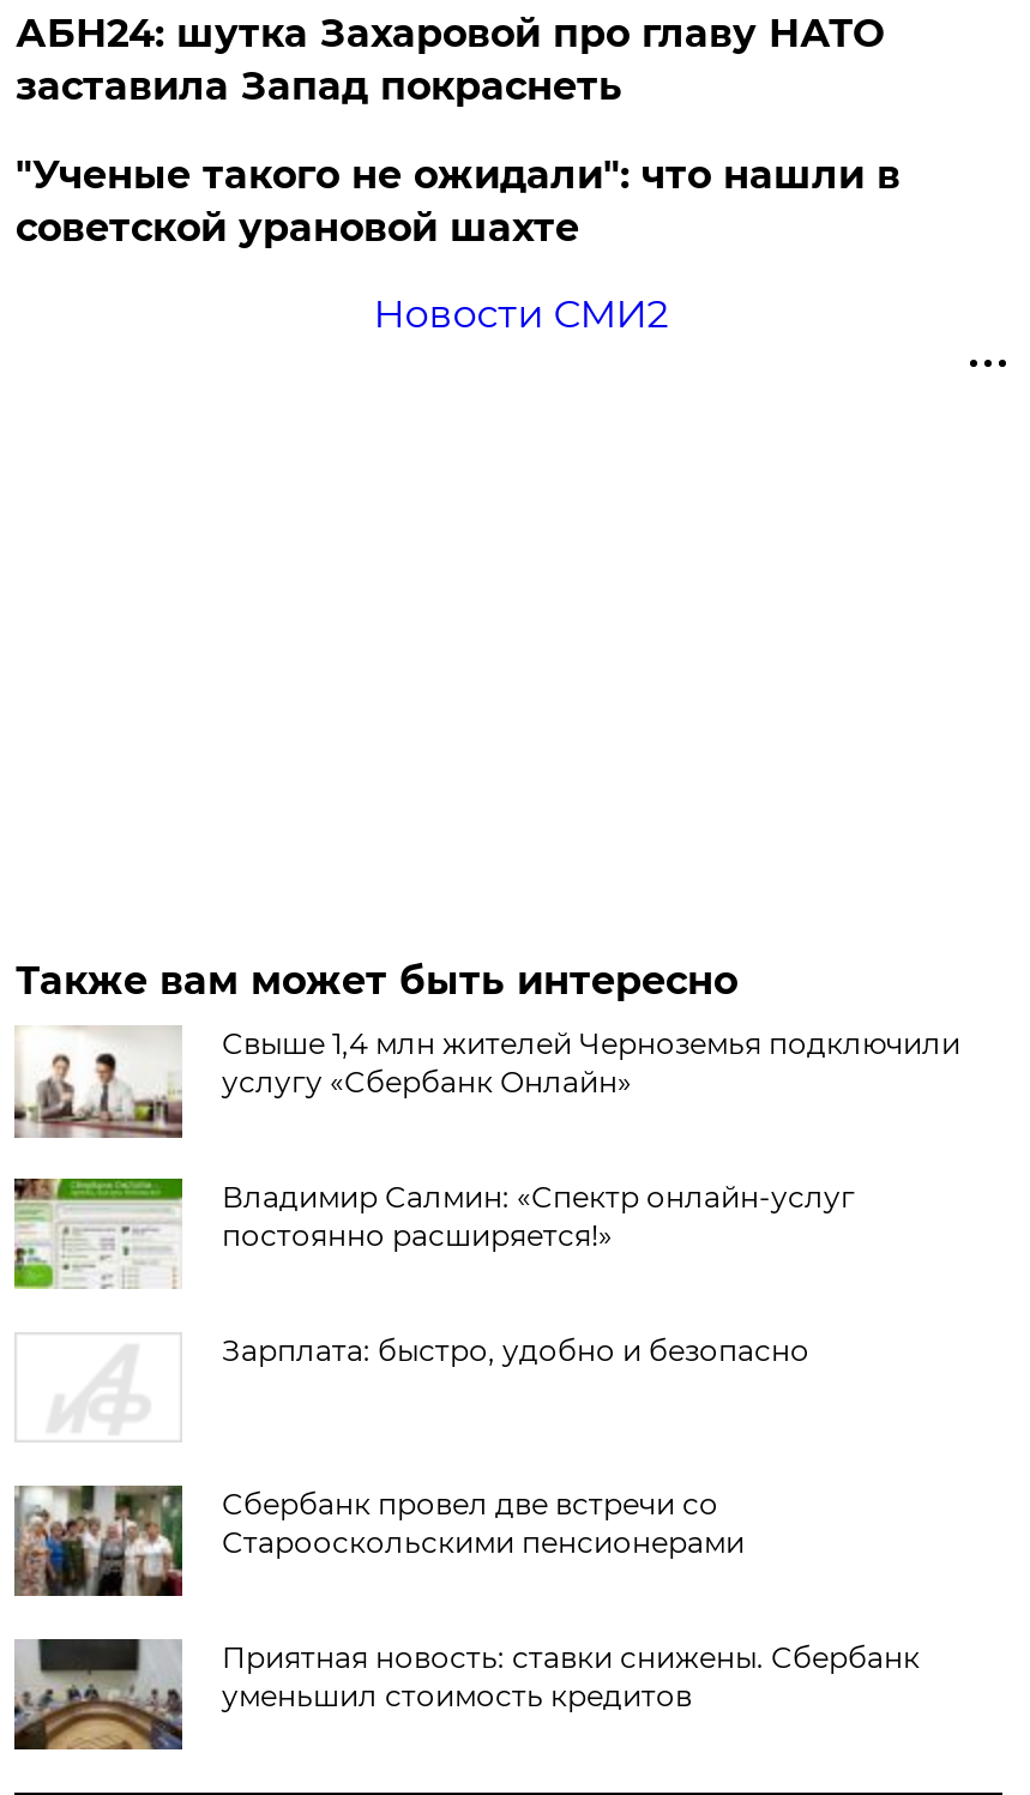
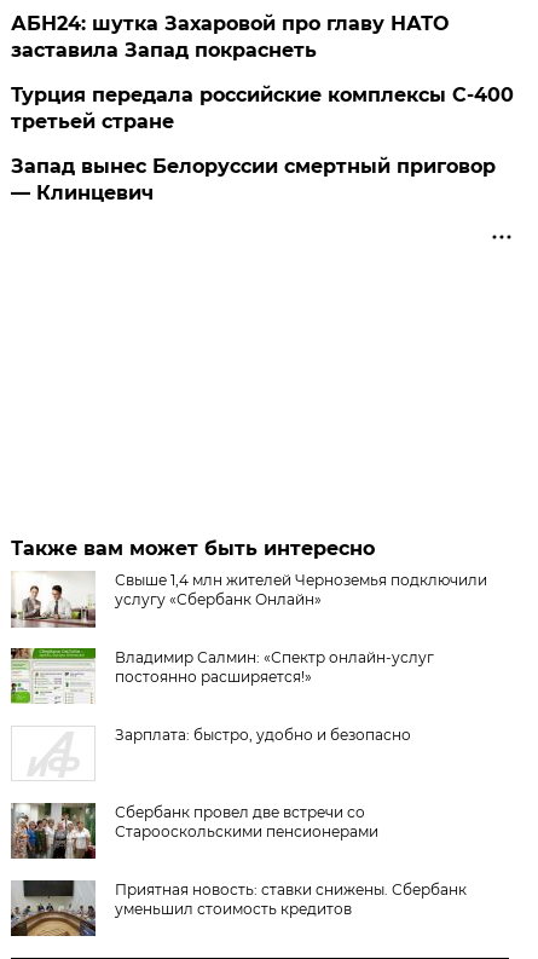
- "Ученые такого не ожидали": что нашли в
- советской урановой шахте
+ Турция передала российские комплексы С-400
+ третьей стране

- Новости СМИ2
+ Запад вынес Белоруссии смертный приговор
+ — Клинцевич
